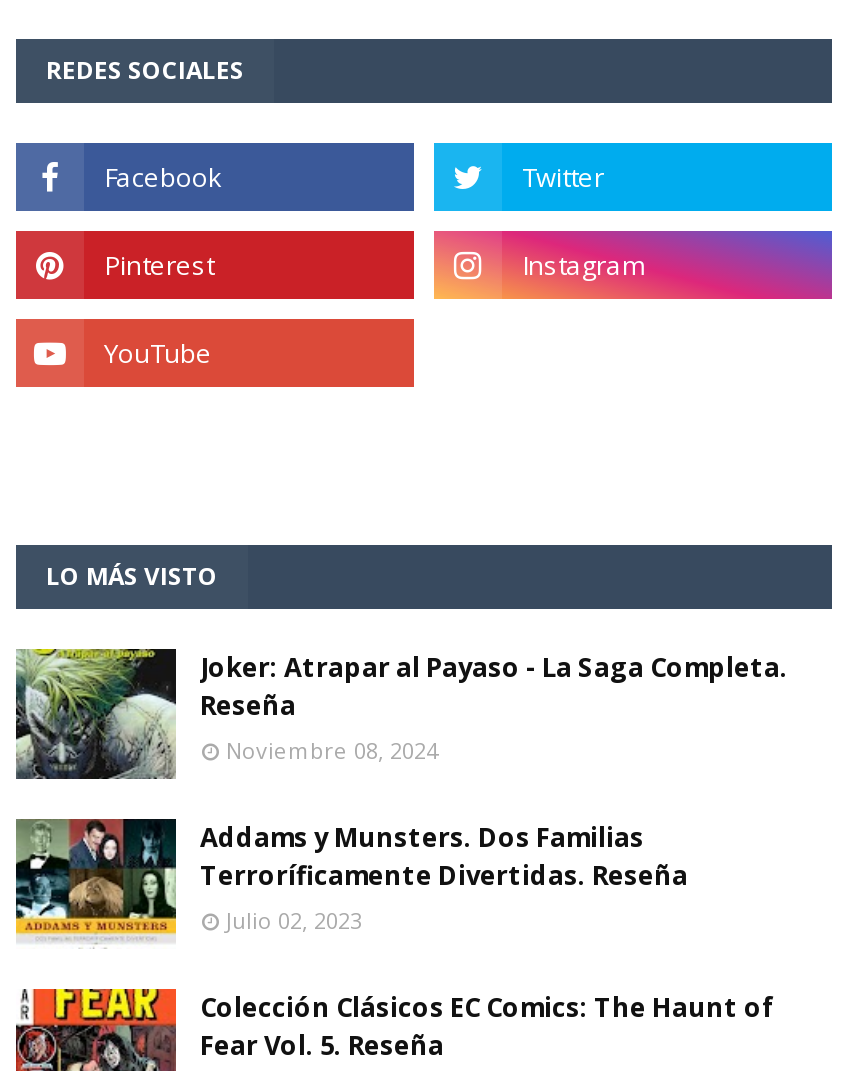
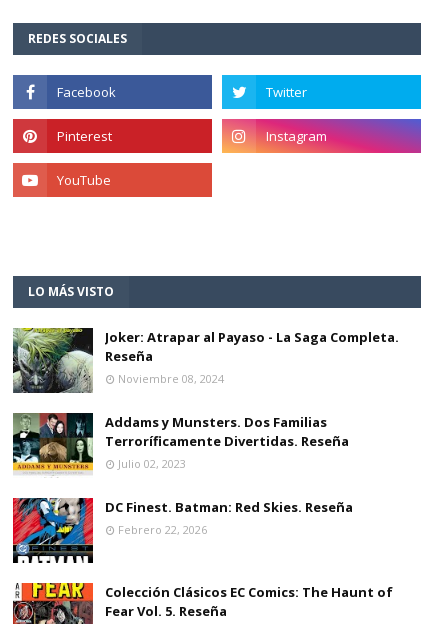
+ [image]
+ DC Finest. Batman: Red Skies. Reseña
+ Febrero 22, 2026
